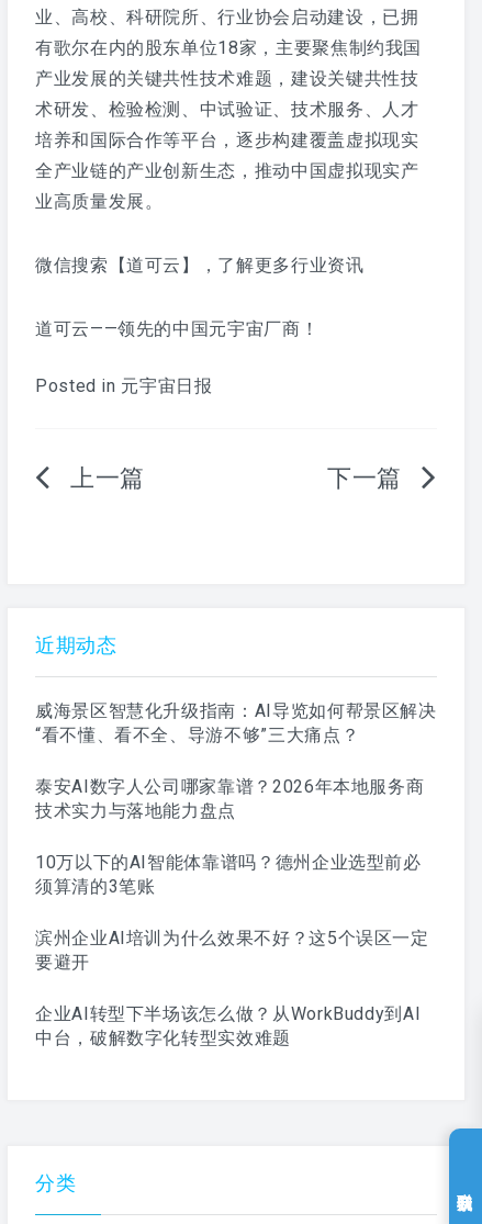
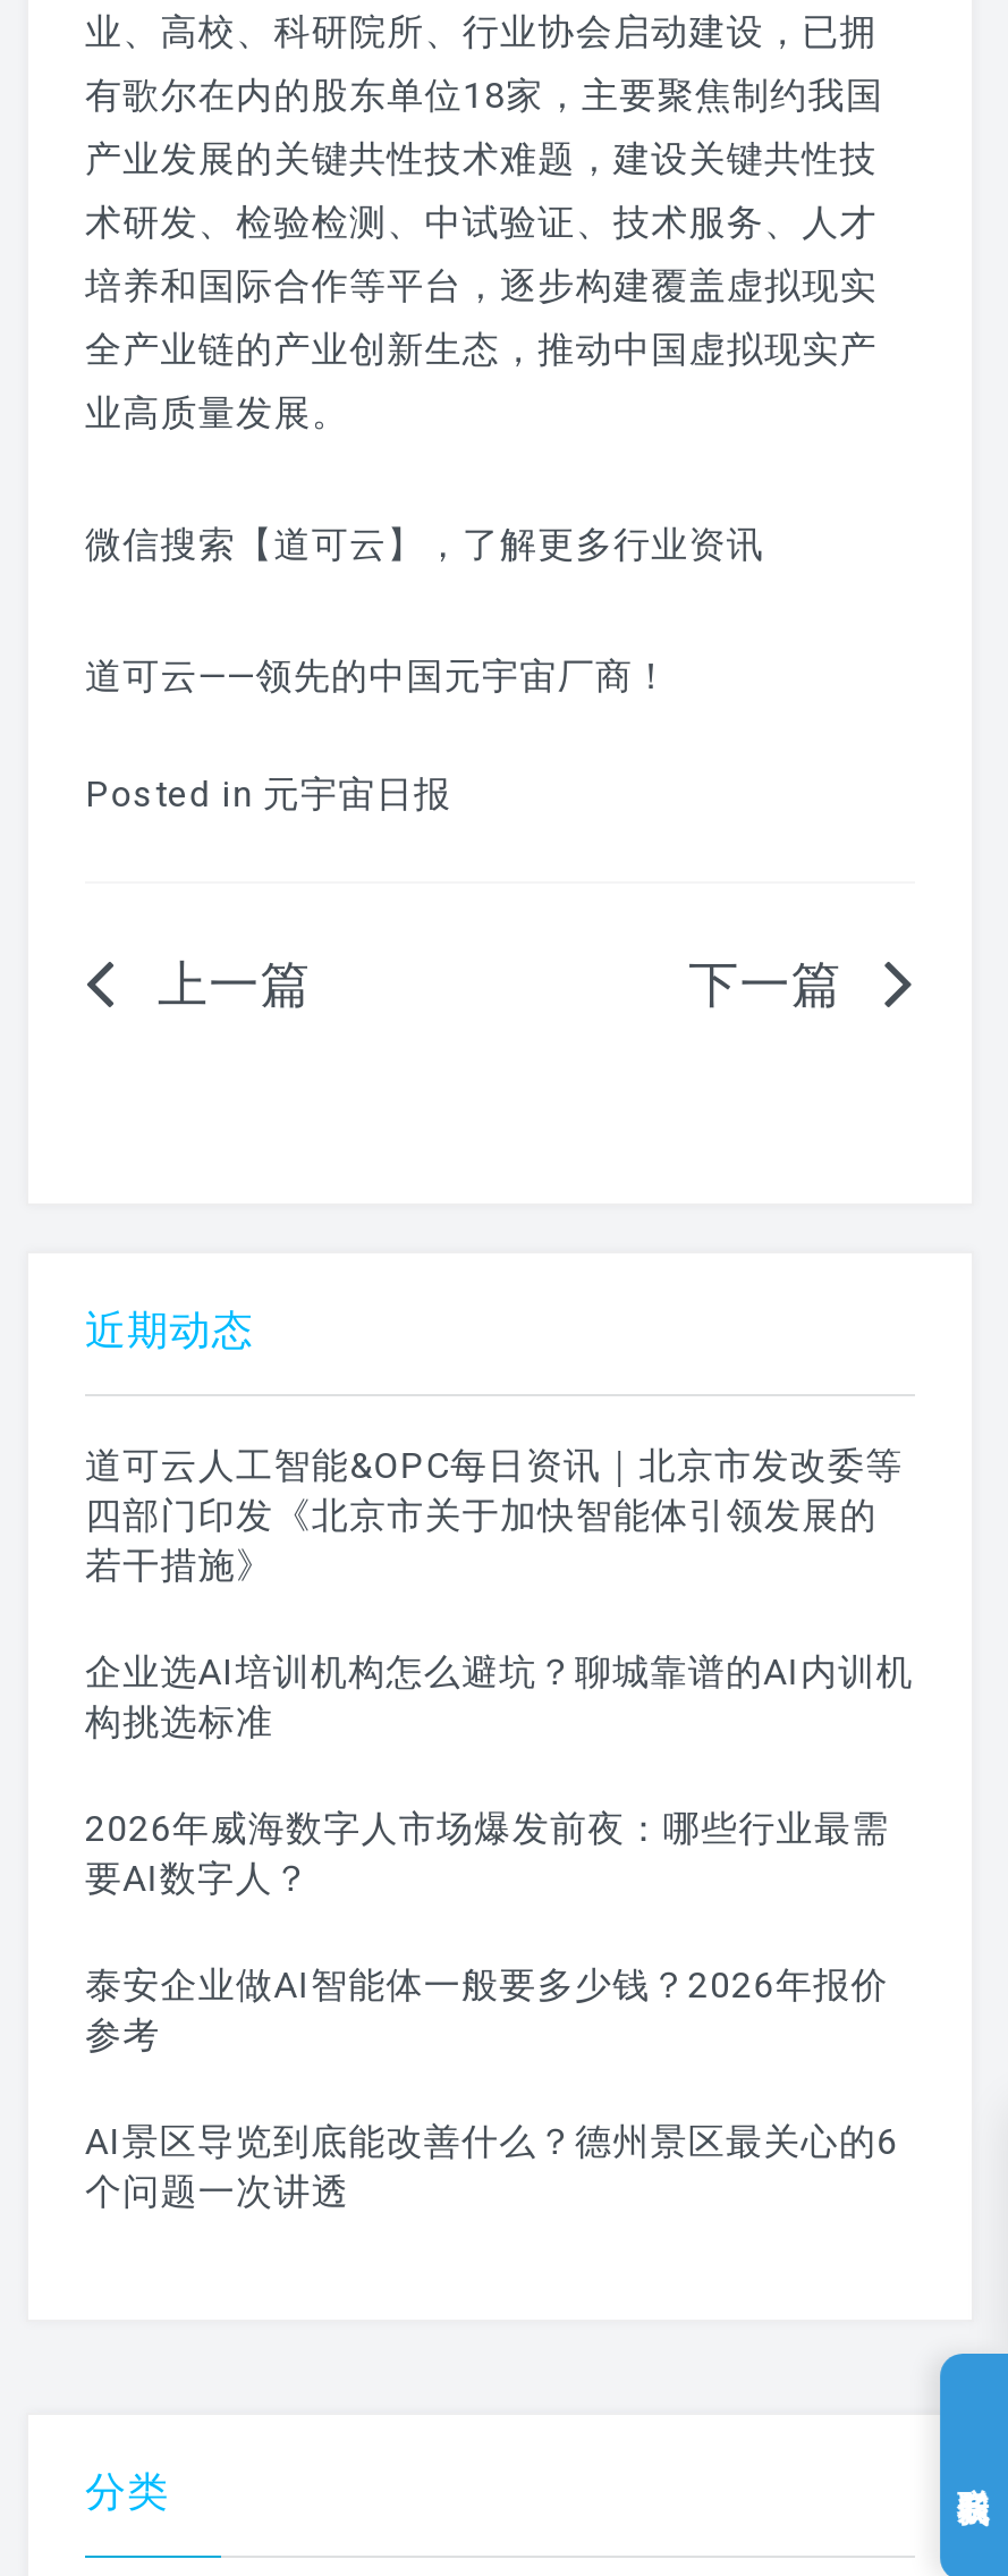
- 威海景区智慧化升级指南：AI导览如何帮景区解决
- “看不懂、看不全、导游不够”三大痛点？
+ 道可云人工智能&OPC每日资讯｜北京市发改委等
+ 四部门印发《北京市关于加快智能体引领发展的
+ 若干措施》

- 泰安AI数字人公司哪家靠谱？2026年本地服务商
- 技术实力与落地能力盘点
+ 企业选AI培训机构怎么避坑？聊城靠谱的AI内训机
+ 构挑选标准

- 10万以下的AI智能体靠谱吗？德州企业选型前必
- 须算清的3笔账
+ 2026年威海数字人市场爆发前夜：哪些行业最需
+ 要AI数字人？

- 滨州企业AI培训为什么效果不好？这5个误区一定
- 要避开
+ 泰安企业做AI智能体一般要多少钱？2026年报价
+ 参考

- 企业AI转型下半场该怎么做？从WorkBuddy到AI
- 中台，破解数字化转型实效难题
+ AI景区导览到底能改善什么？德州景区最关心的6
+ 个问题一次讲透
